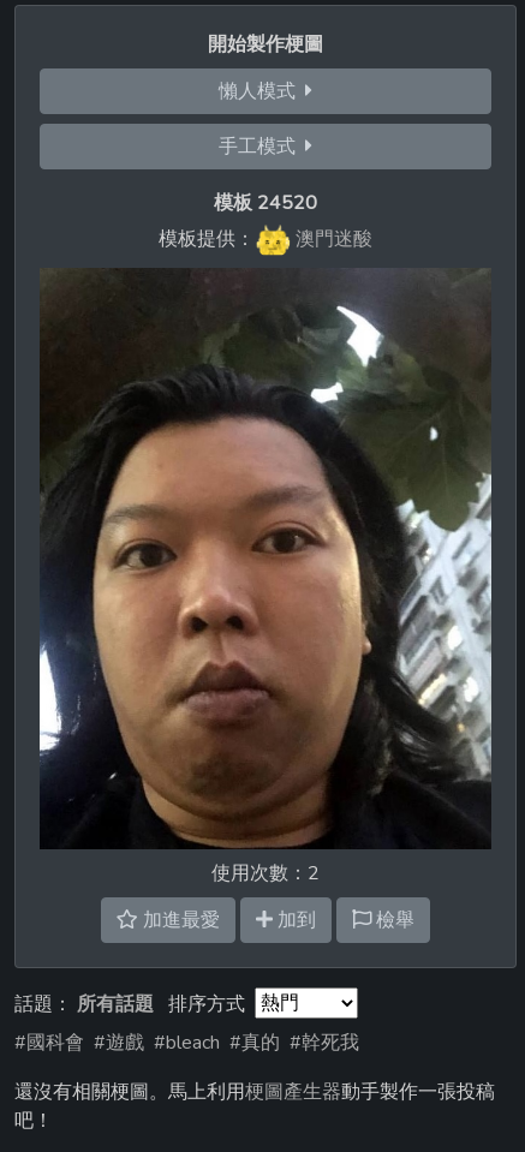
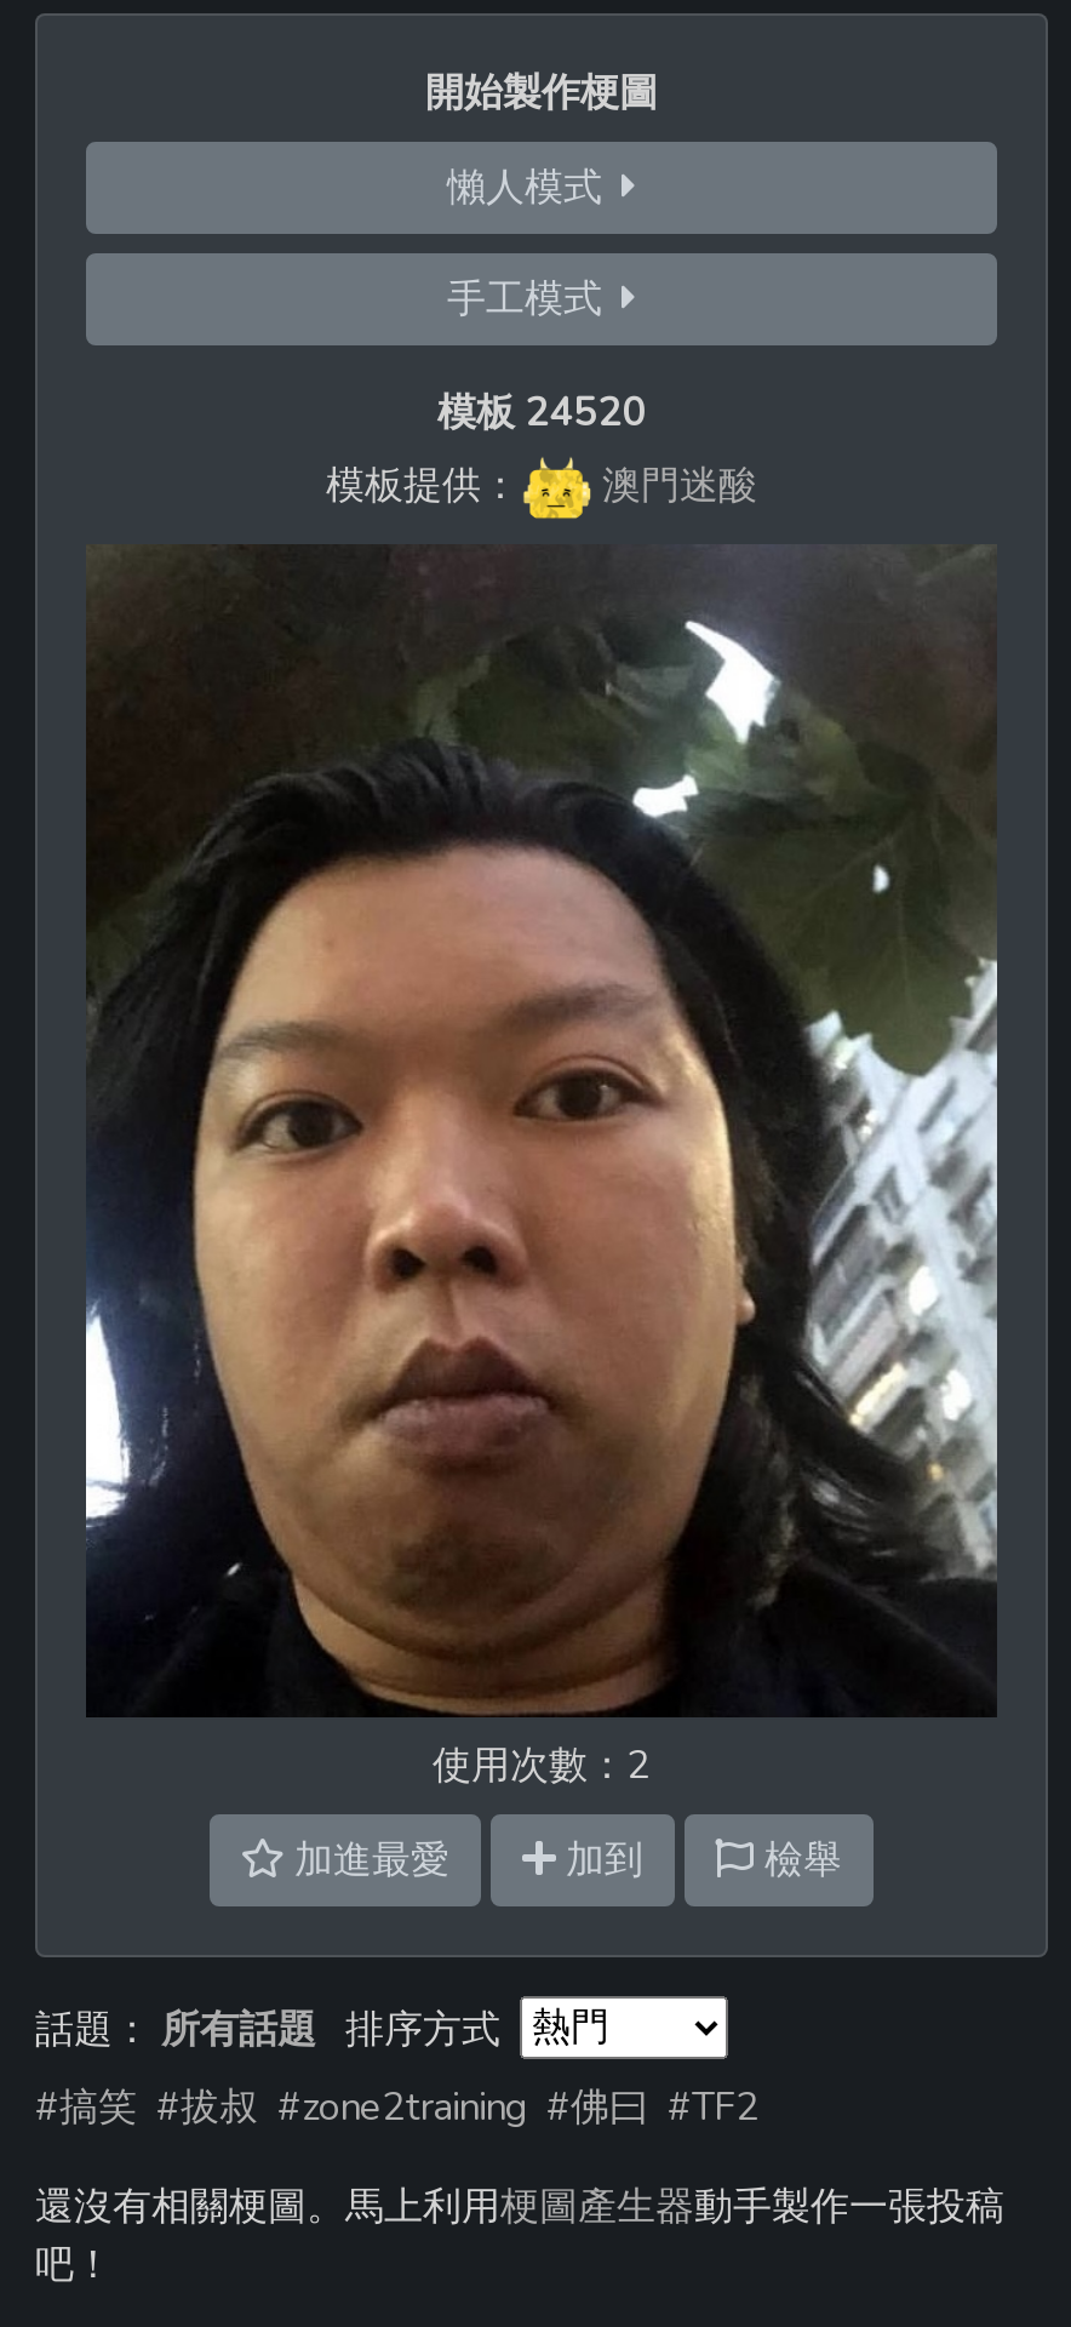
- #國科會 #遊戲 #bleach #真的 #幹死我
+ #搞笑 #拔叔 #zone2training #佛曰 #TF2
